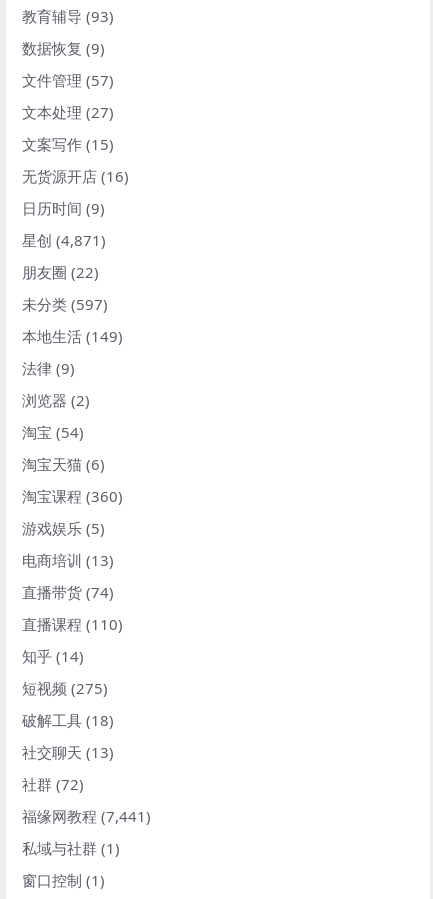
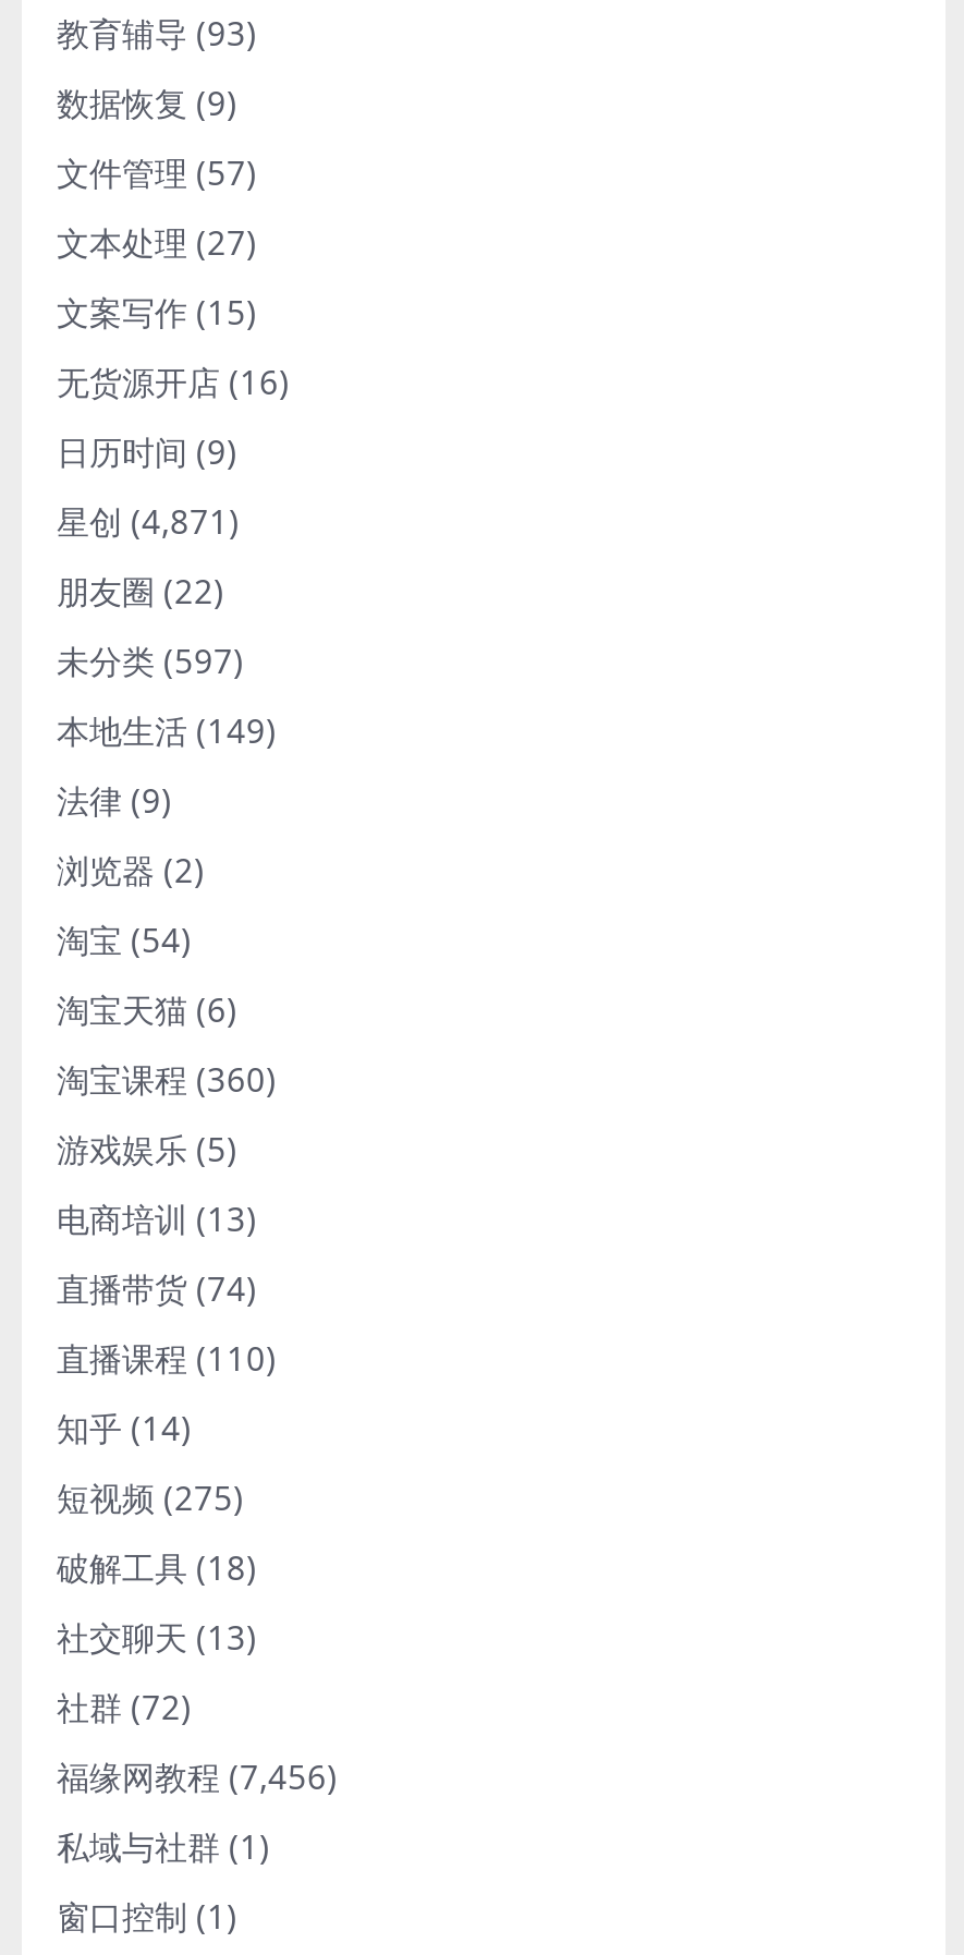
- 福缘网教程(7,441)
+ 福缘网教程(7,456)
